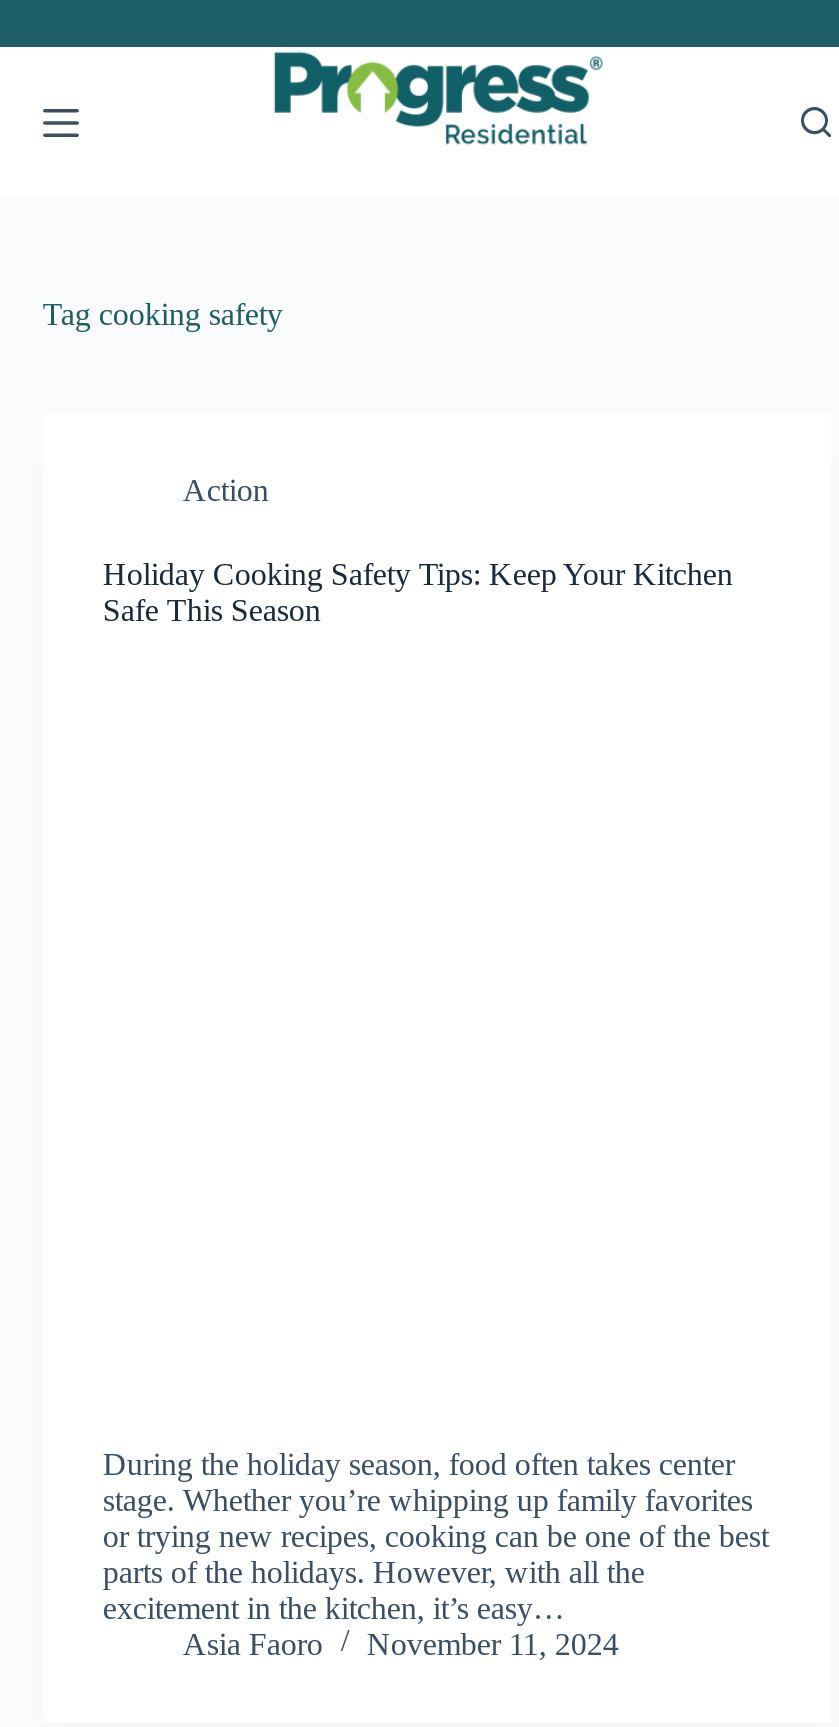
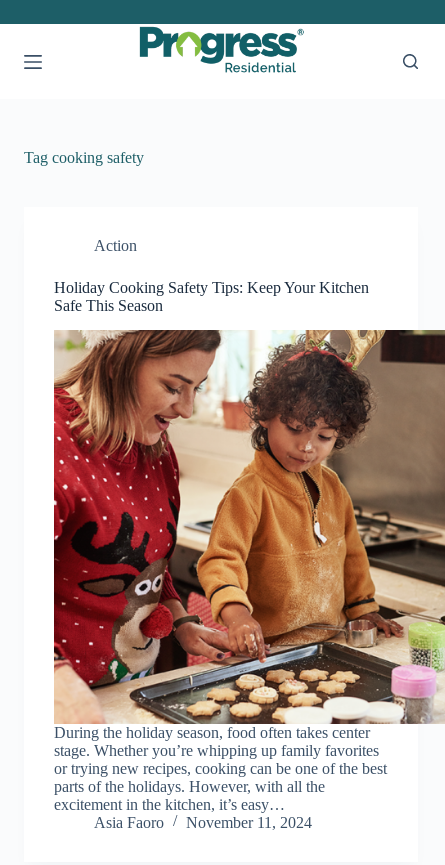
+ [image]
